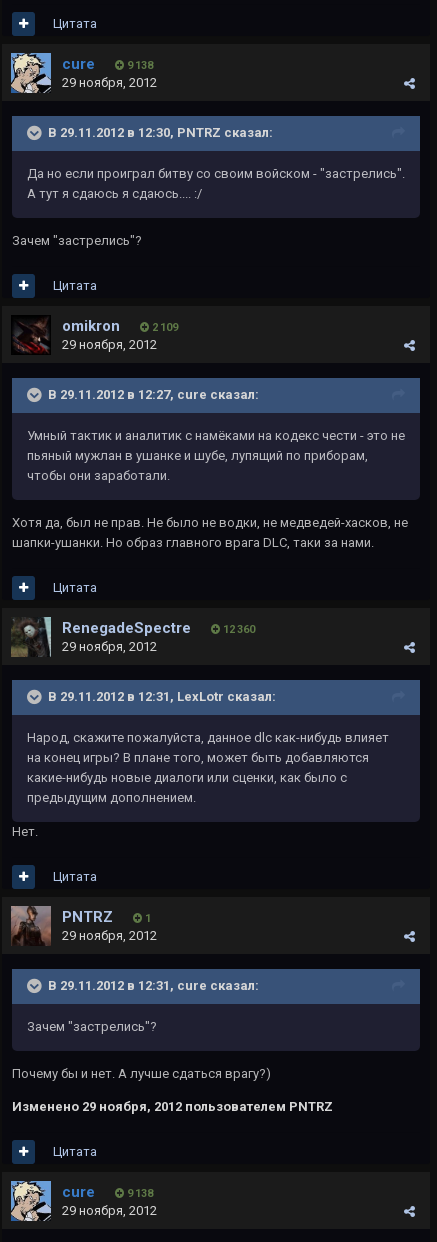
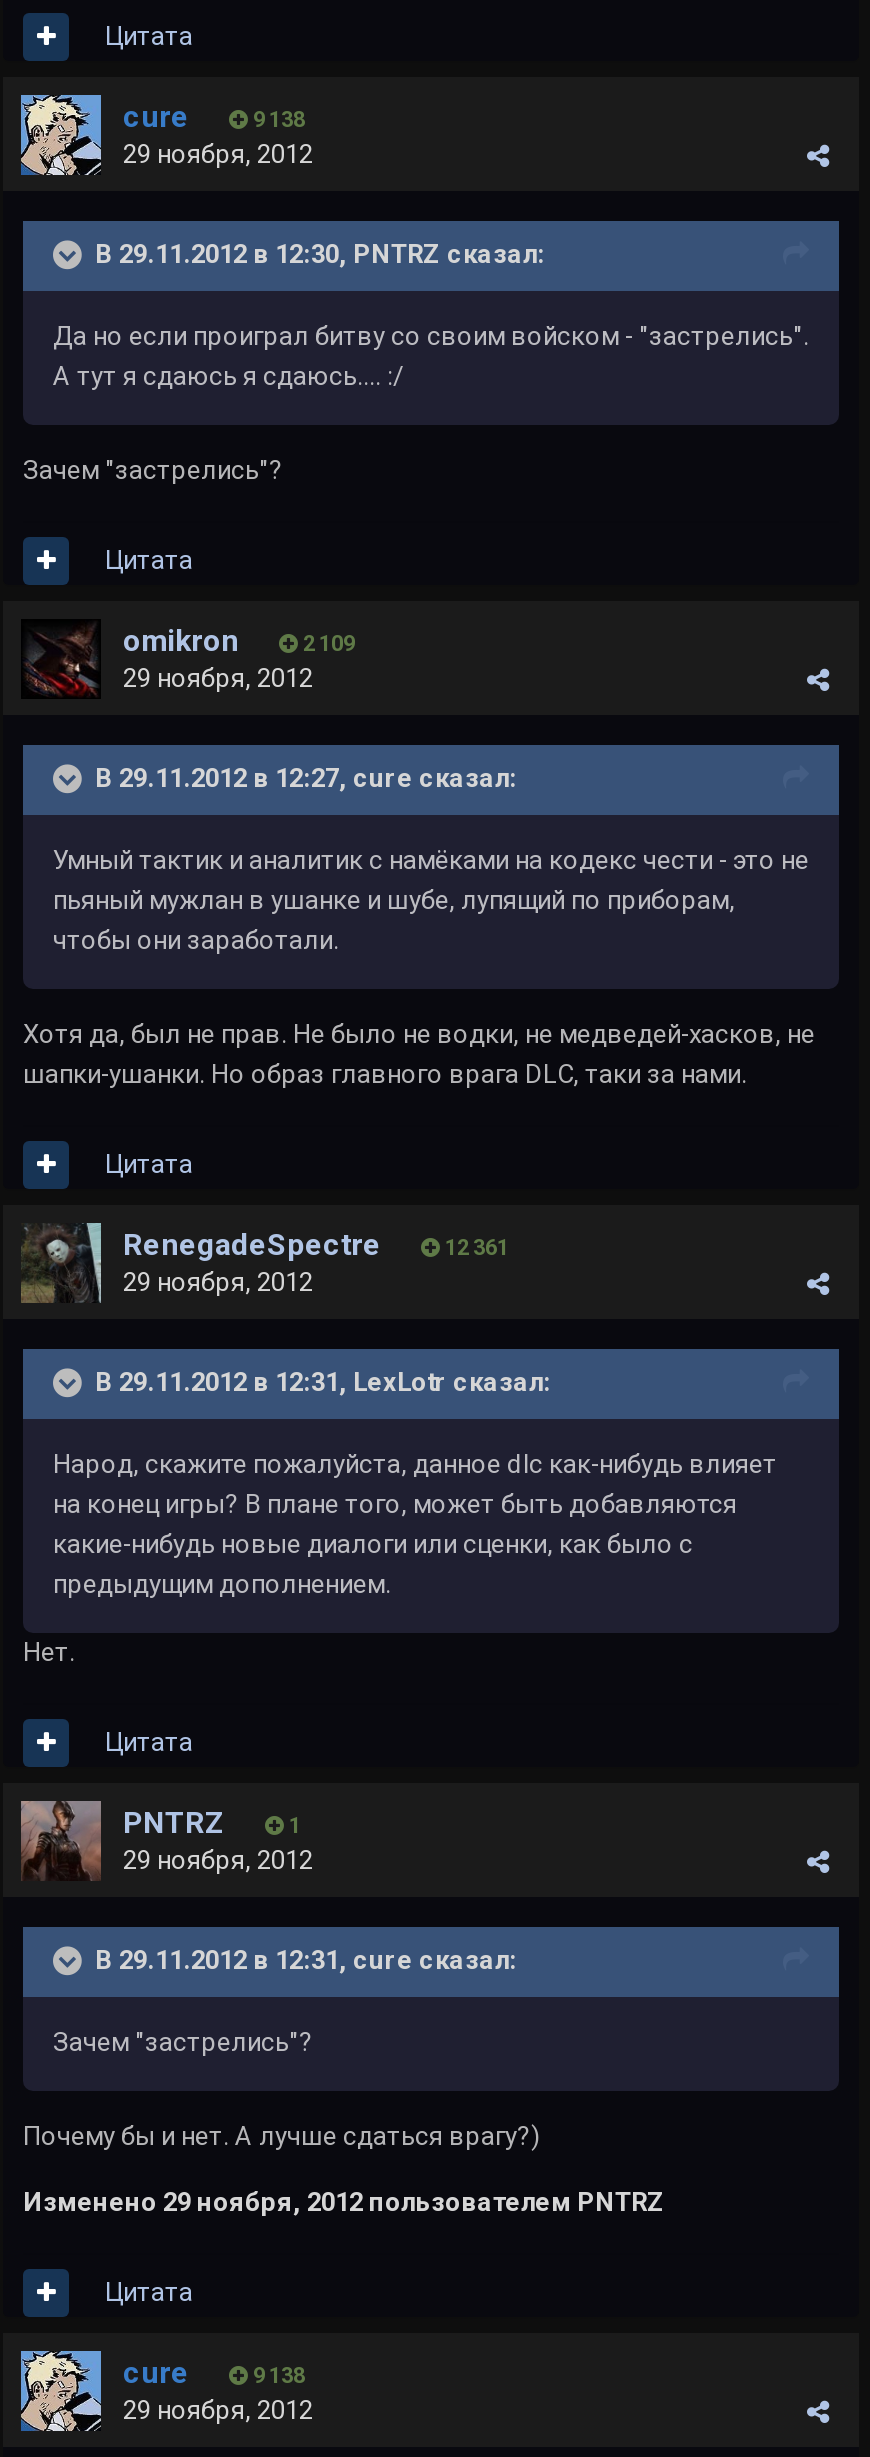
- 12 360
+ 12 361
